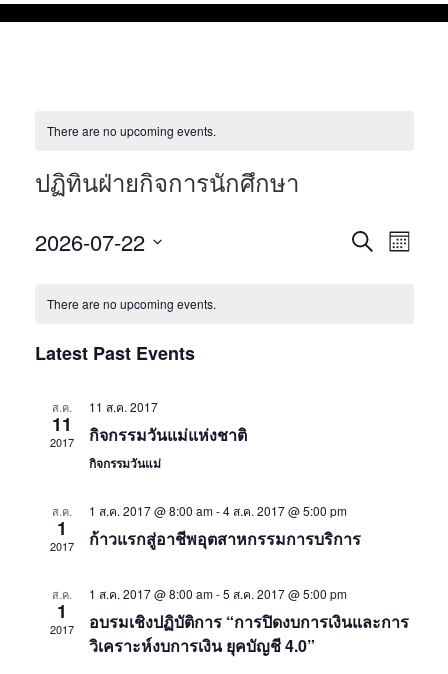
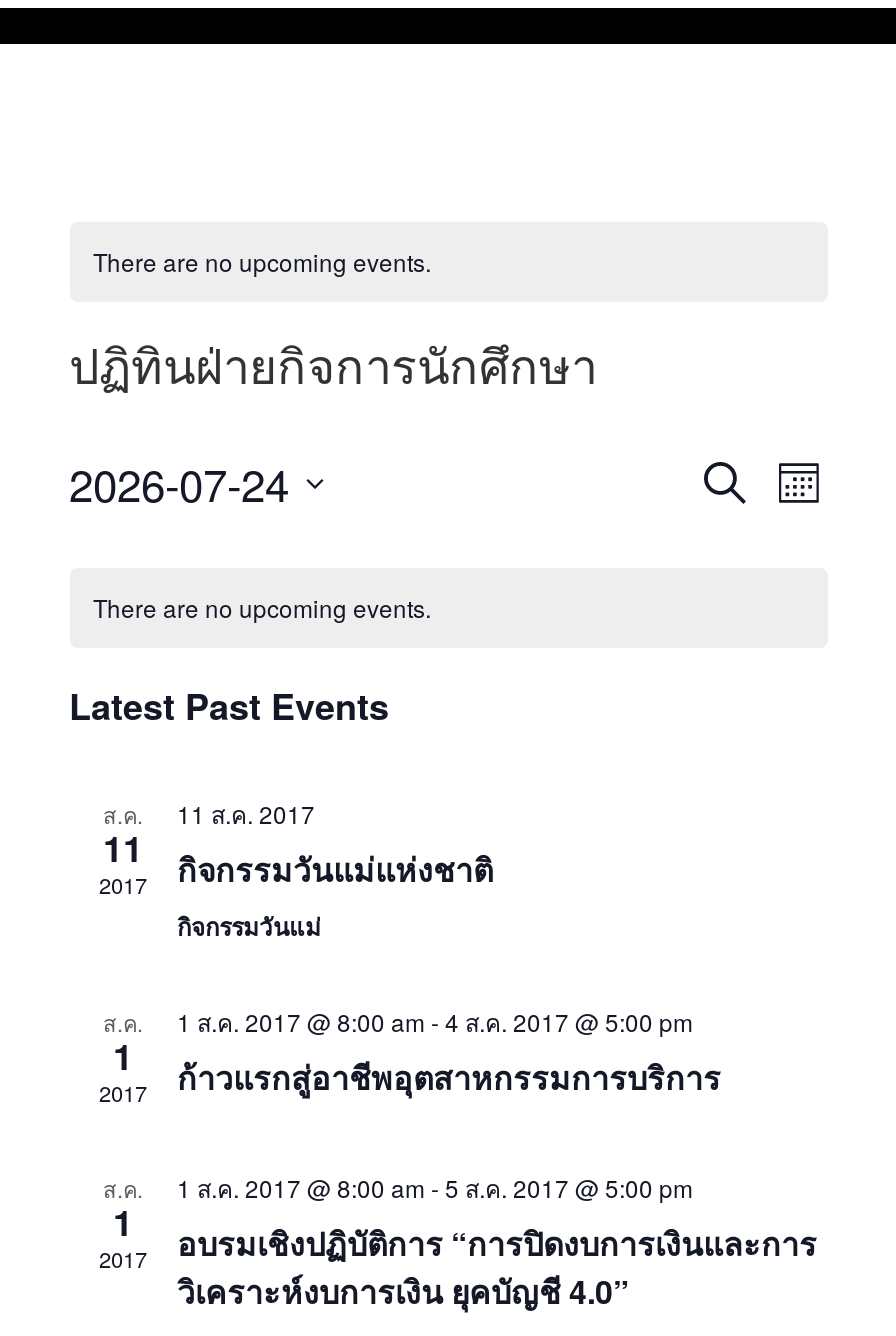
- 2026-07-22
+ 2026-07-24
